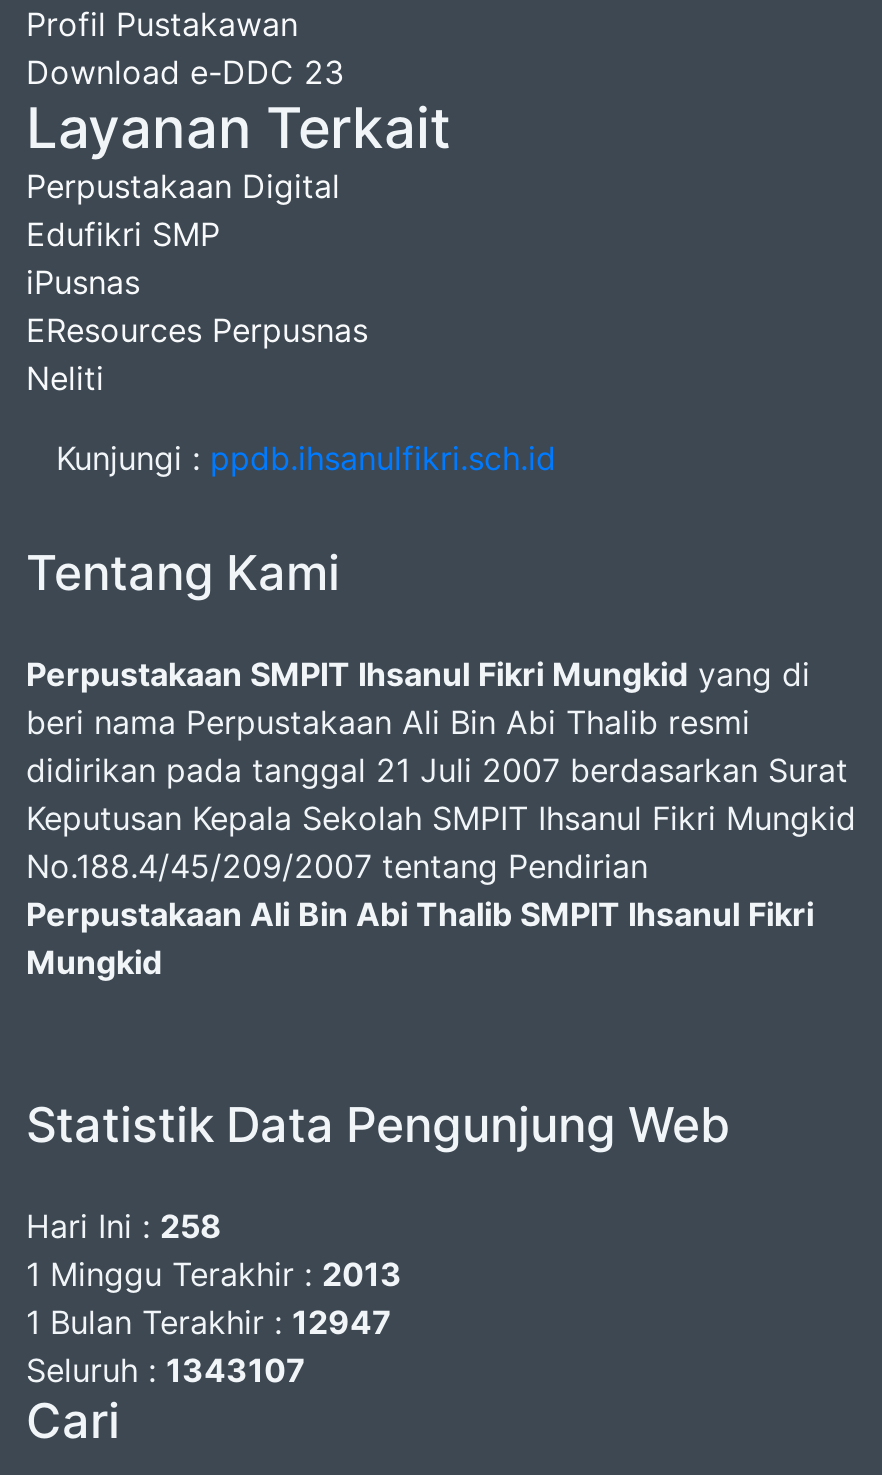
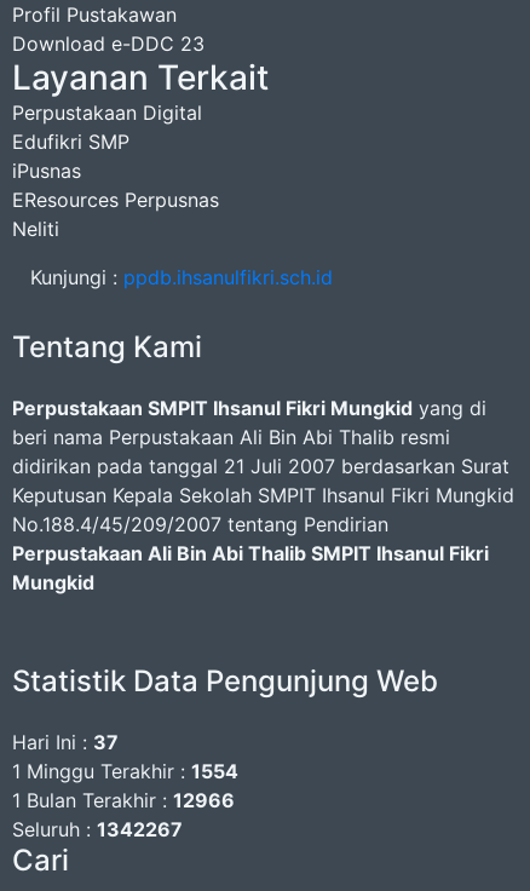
- Hari Ini : 258
+ Hari Ini : 37

- 1 Minggu Terakhir : 2013
+ 1 Minggu Terakhir : 1554

- 1 Bulan Terakhir : 12947
+ 1 Bulan Terakhir : 12966

- Seluruh : 1343107
+ Seluruh : 1342267
